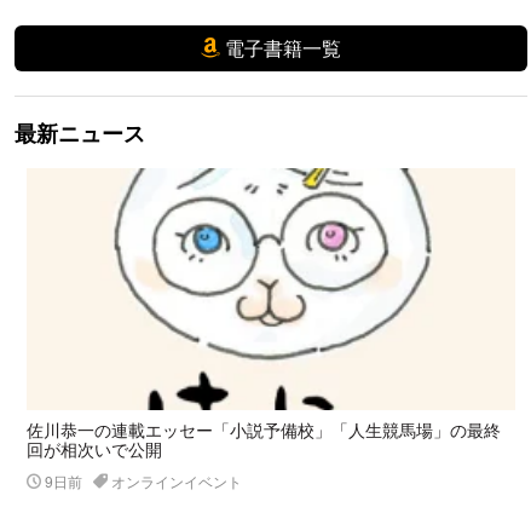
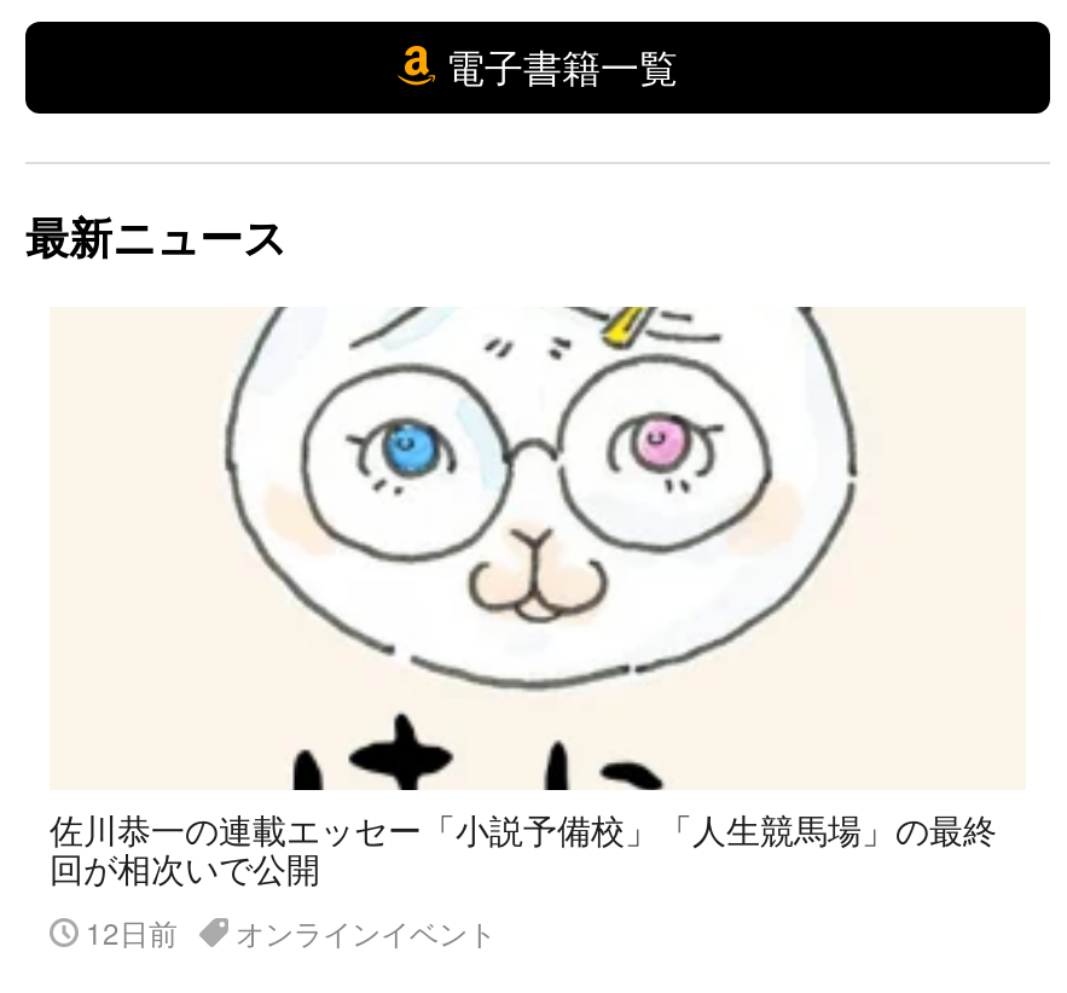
- 9日前 オンラインイベント
+ 12日前 オンラインイベント
